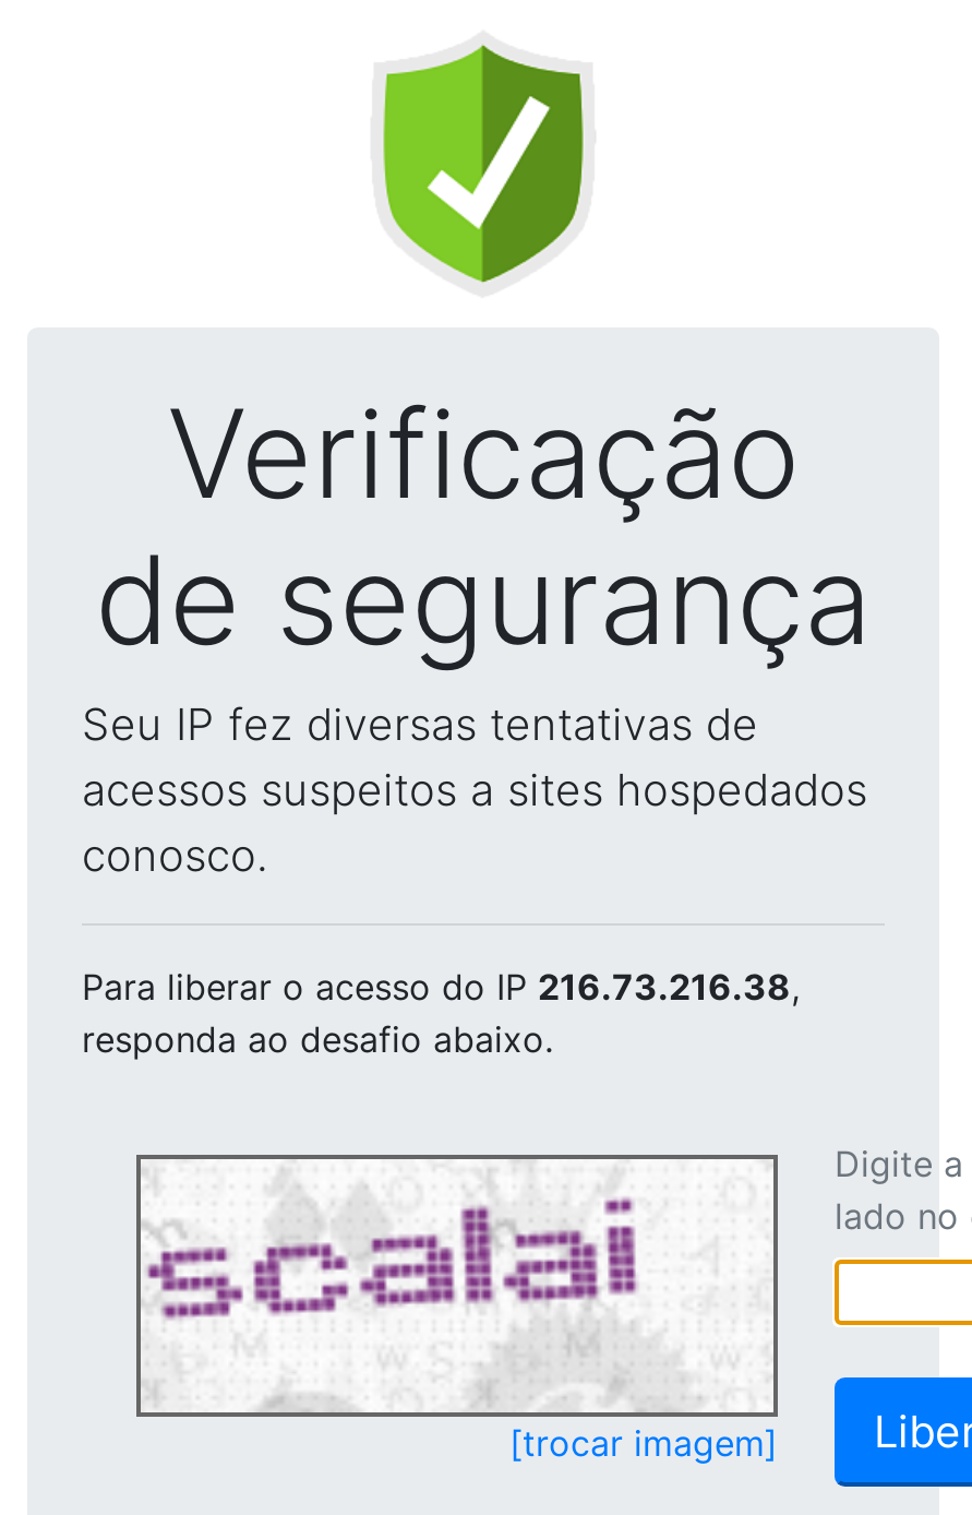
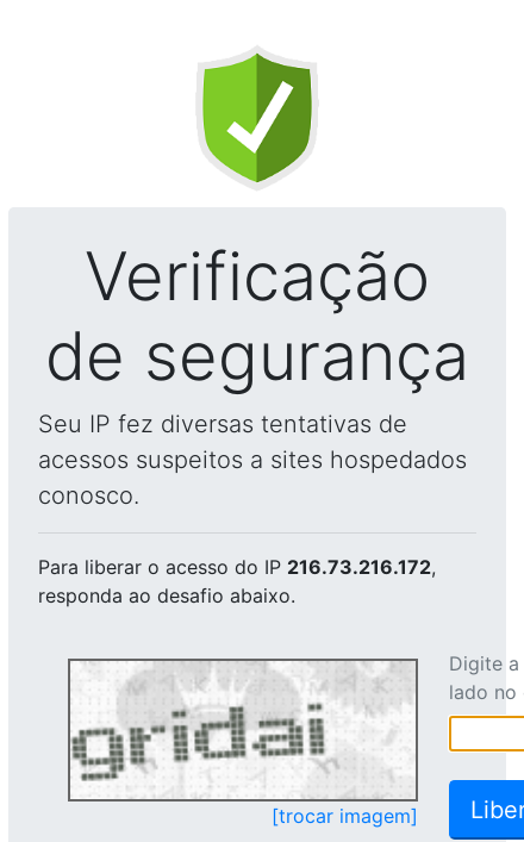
- Para liberar o acesso do IP 216.73.216.38,
+ Para liberar o acesso do IP 216.73.216.172,

- [image]
+ [image]
